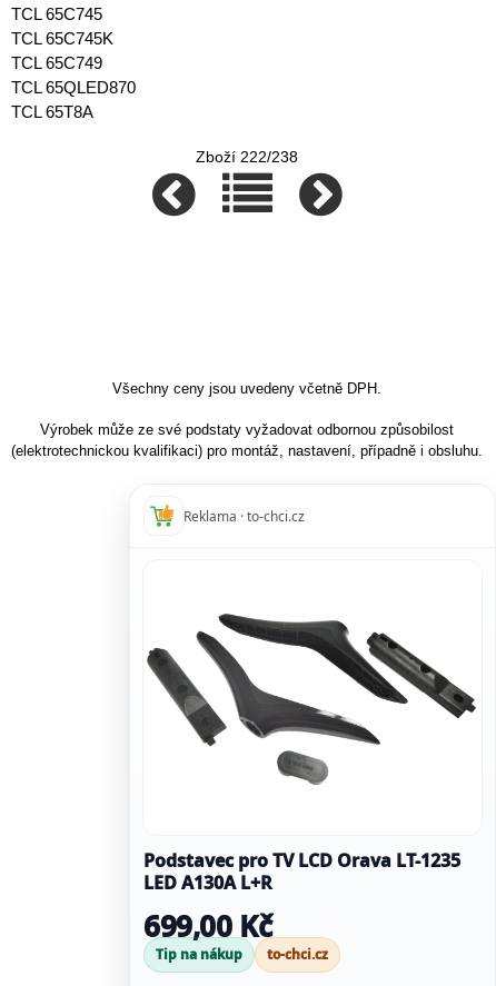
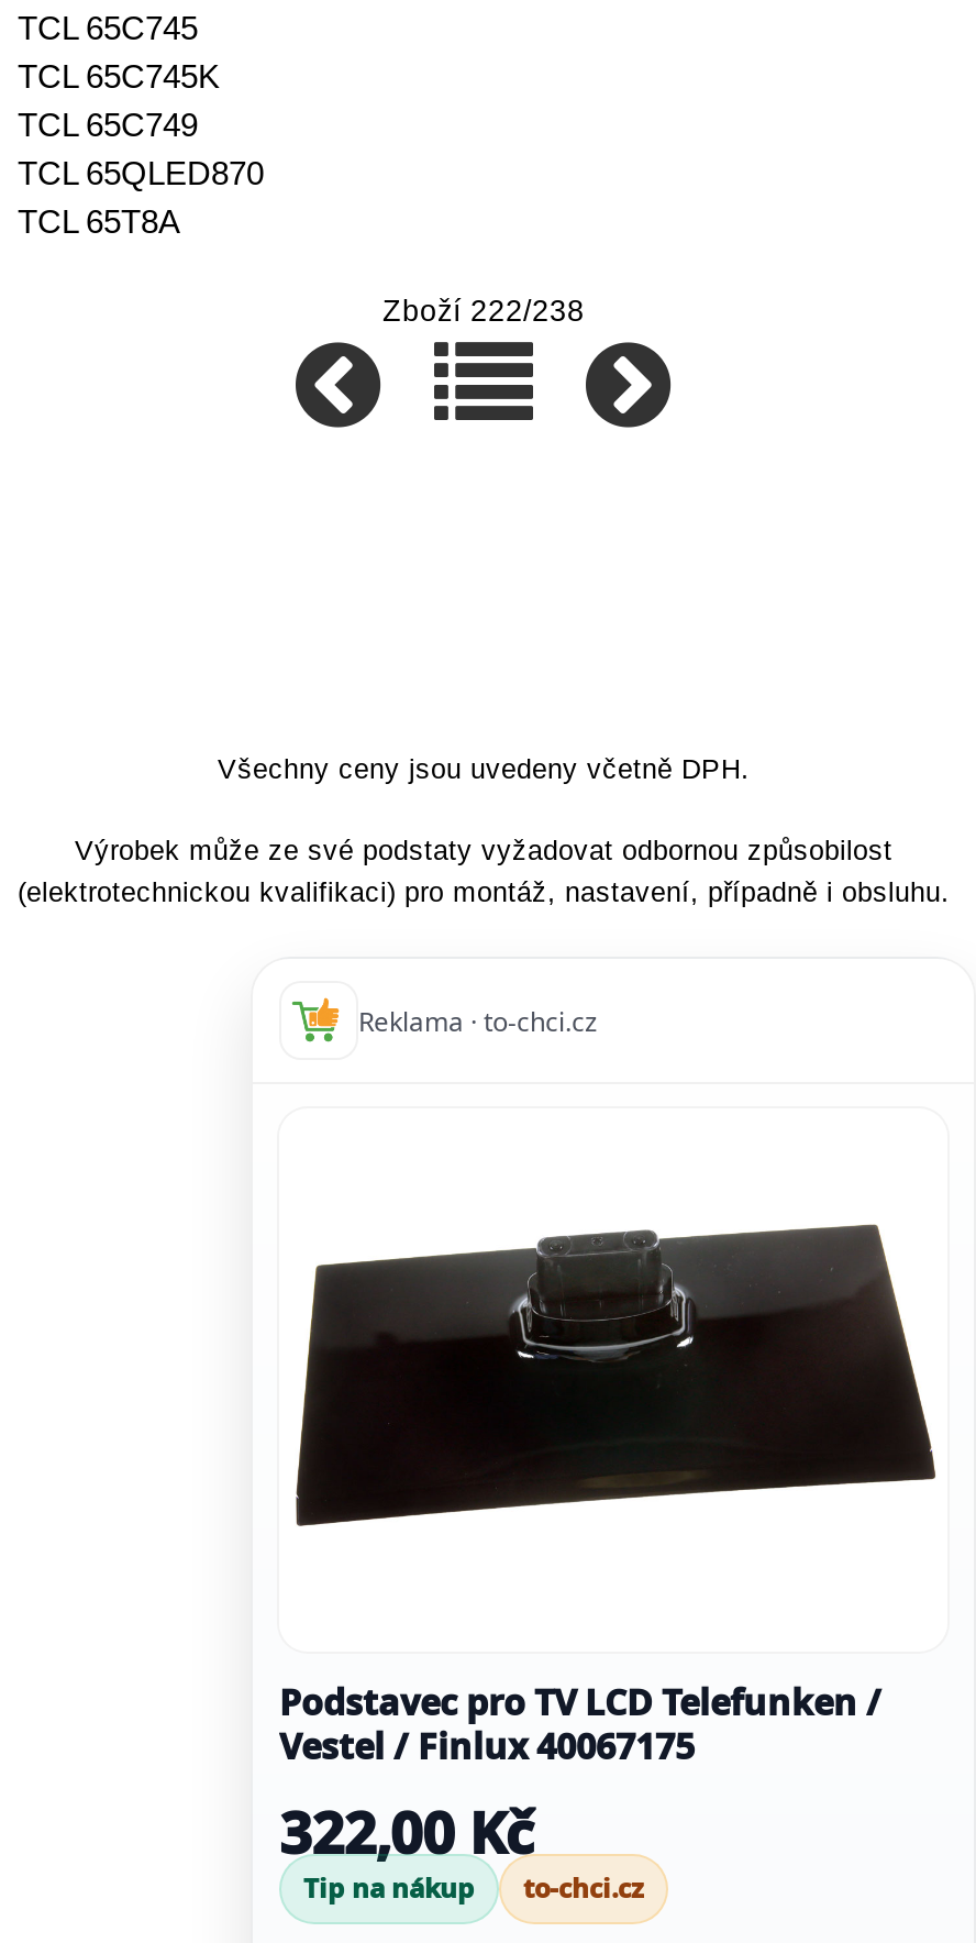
- [image]
+ [image]

- Podstavec pro TV LCD Orava LT-1235
- LED A130A L+R
- 699,00 Kč
+ Podstavec pro TV LCD Telefunken /
+ Vestel / Finlux 40067175
+ 322,00 Kč
